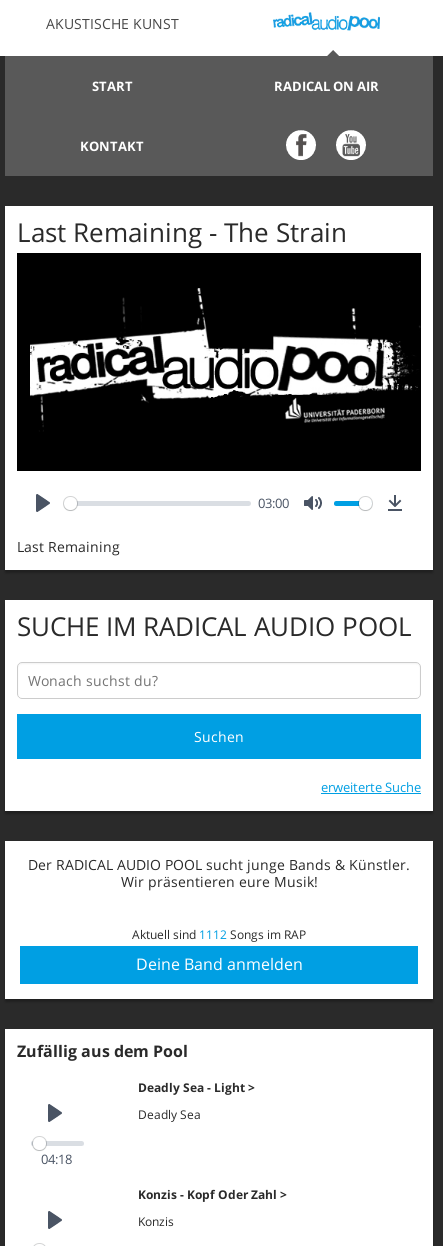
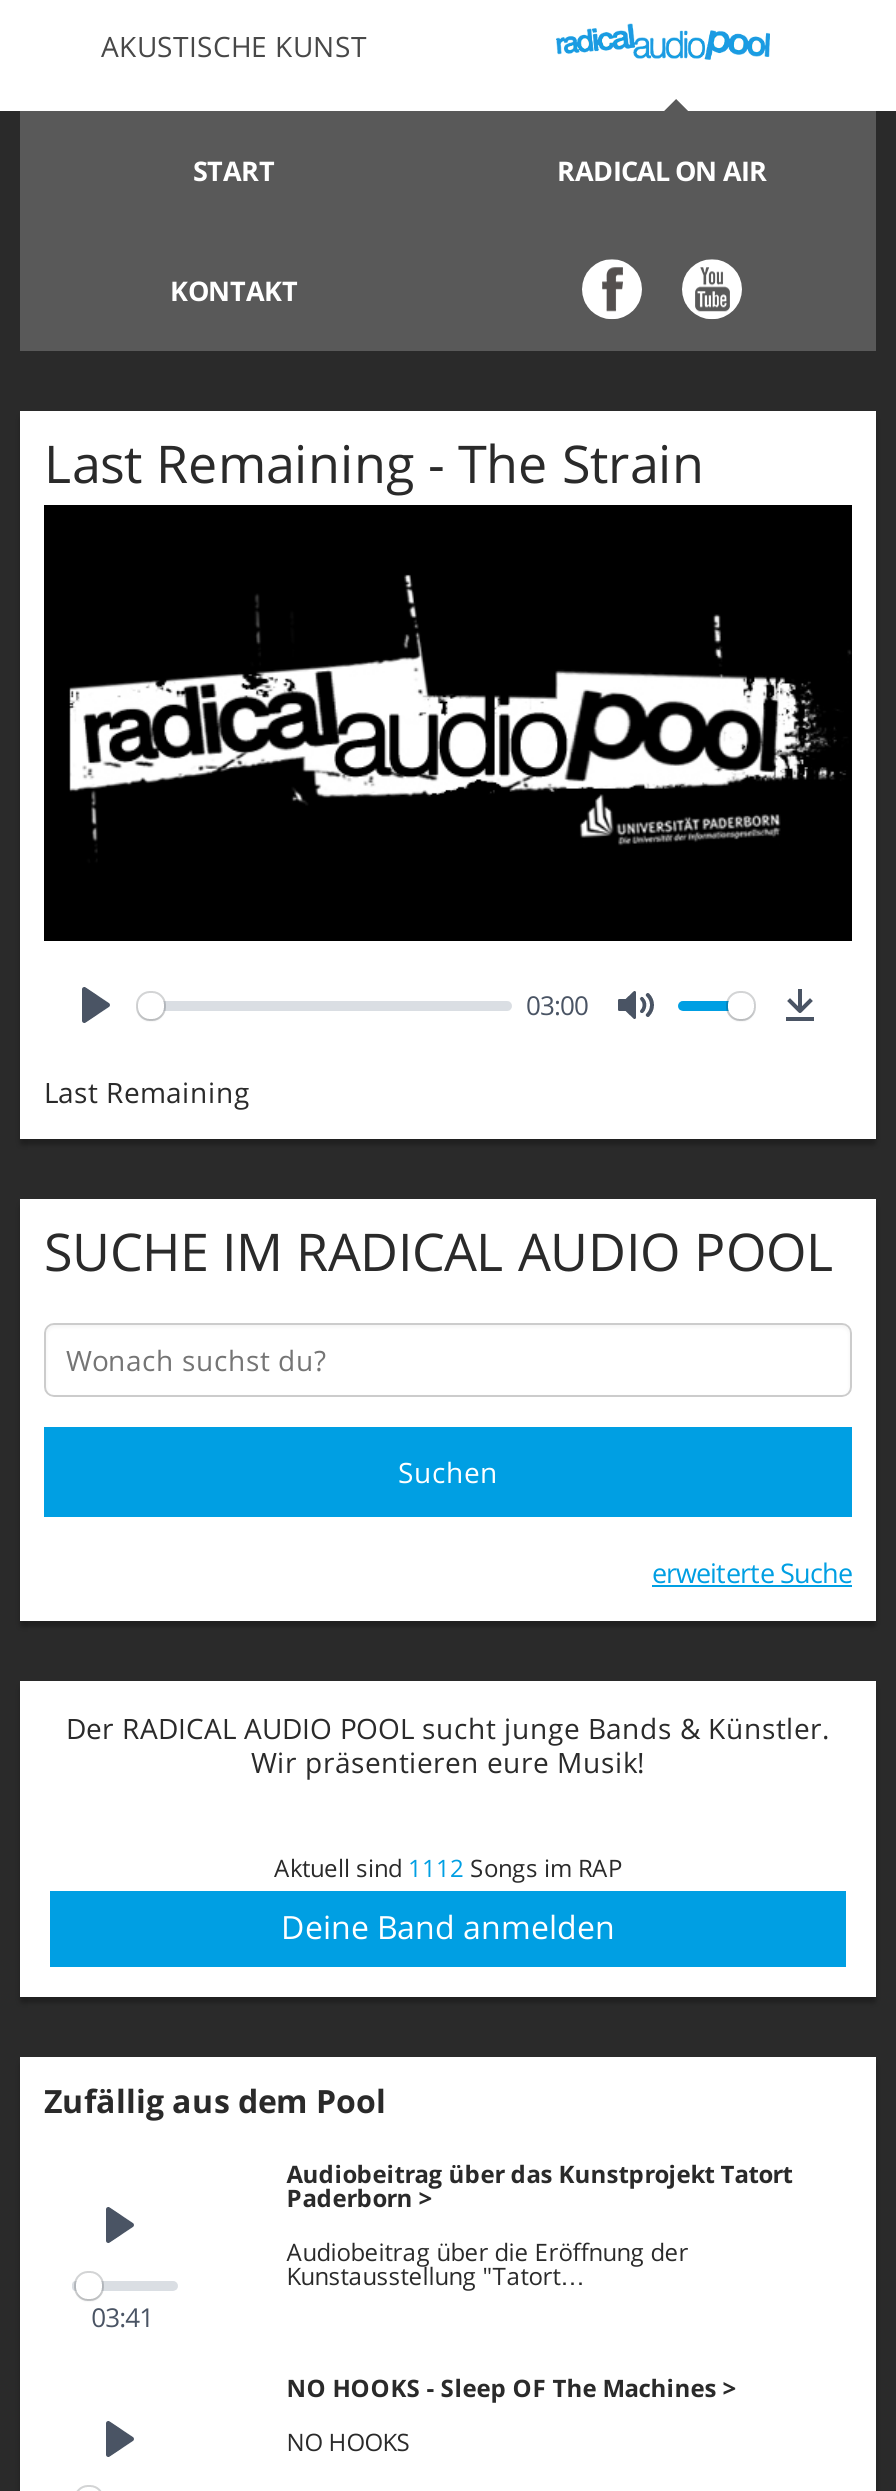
- Deadly Sea - Light
+ Audiobeitrag über das Kunstprojekt Tatort
+ Paderborn

- Deadly Sea
+ Audiobeitrag über die Eröffnung der
+ Kunstausstellung "Tatort…

- 04:18
+ 03:41

- Konzis - Kopf Oder Zahl
+ NO HOOKS - Sleep OF The Machines

- Konzis
+ NO HOOKS
